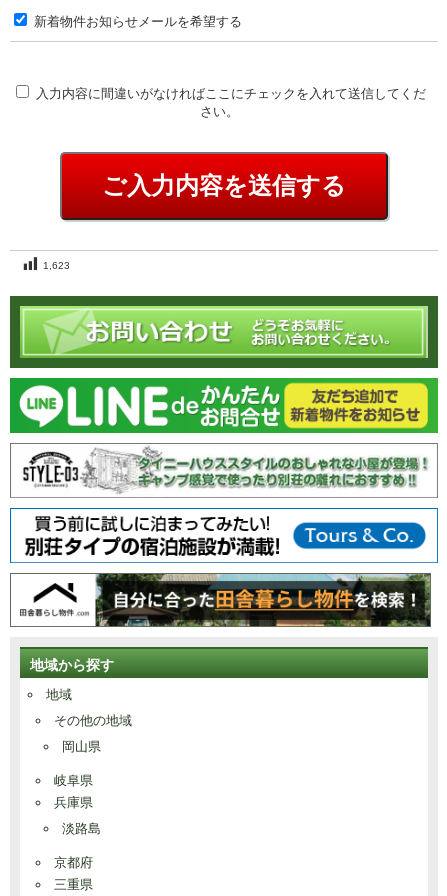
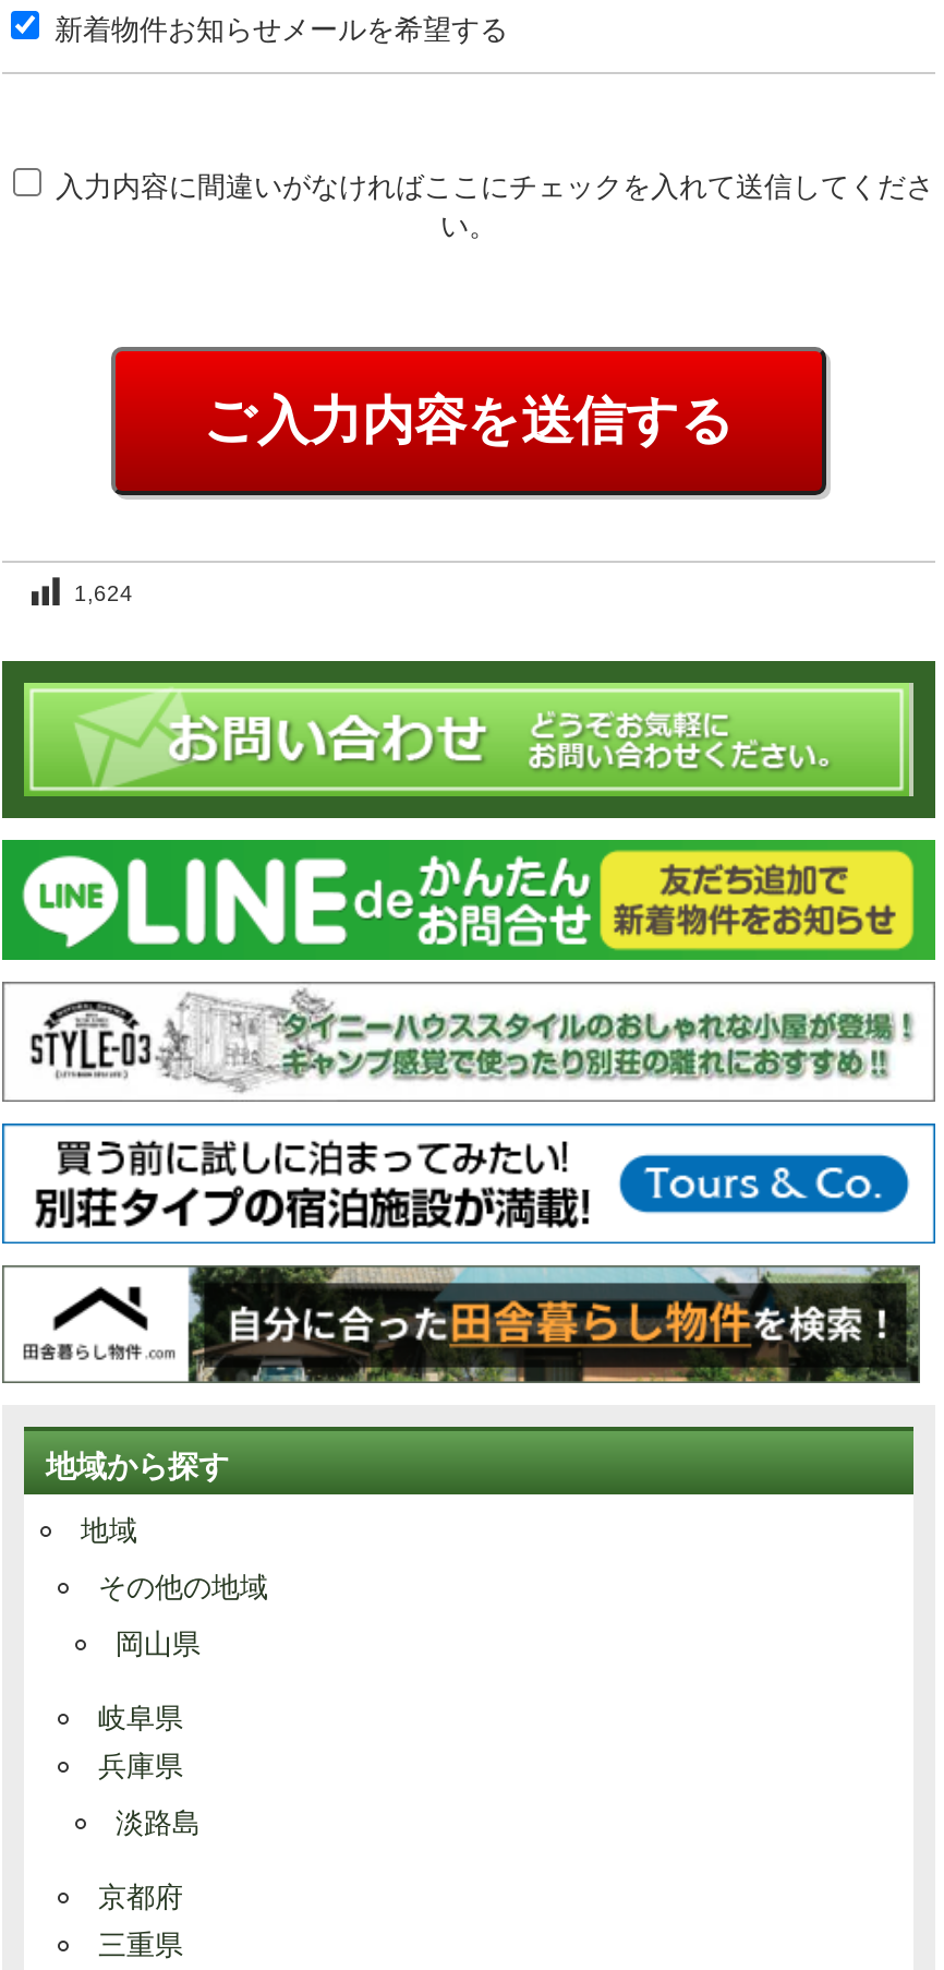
- 1,623
+ 1,624
